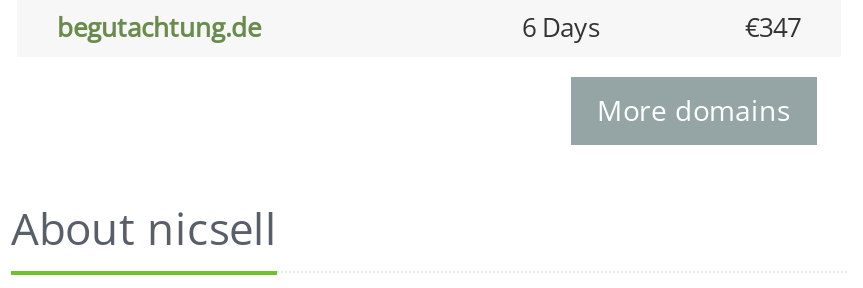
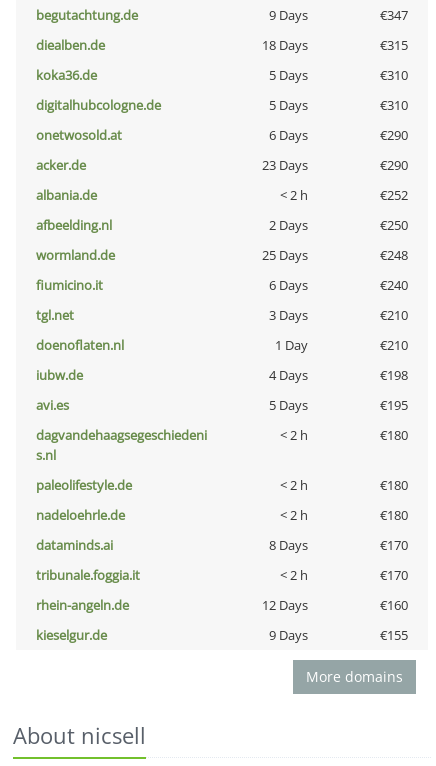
- 6 Days
+ 9 Days

+ diealben.de
+ 18 Days
+ €315
+ koka36.de
+ 5 Days
+ €310
+ digitalhubcologne.de
+ 5 Days
+ €310
+ onetwosold.at
+ 6 Days
+ €290
+ acker.de
+ 23 Days
+ €290
+ albania.de
+ < 2 h
+ €252
+ afbeelding.nl
+ 2 Days
+ €250
+ wormland.de
+ 25 Days
+ €248
+ fiumicino.it
+ 6 Days
+ €240
+ tgl.net
+ 3 Days
+ €210
+ doenoflaten.nl
+ 1 Day
+ €210
+ iubw.de
+ 4 Days
+ €198
+ avi.es
+ 5 Days
+ €195
+ dagvandehaagsegeschiedeni
+ s.nl

+ < 2 h
+ €180
+ paleolifestyle.de
+ < 2 h
+ €180
+ nadeloehrle.de
+ < 2 h
+ €180
+ dataminds.ai
+ 8 Days
+ €170
+ tribunale.foggia.it
+ < 2 h
+ €170
+ rhein-angeln.de
+ 12 Days
+ €160
+ kieselgur.de
+ 9 Days
+ €155
